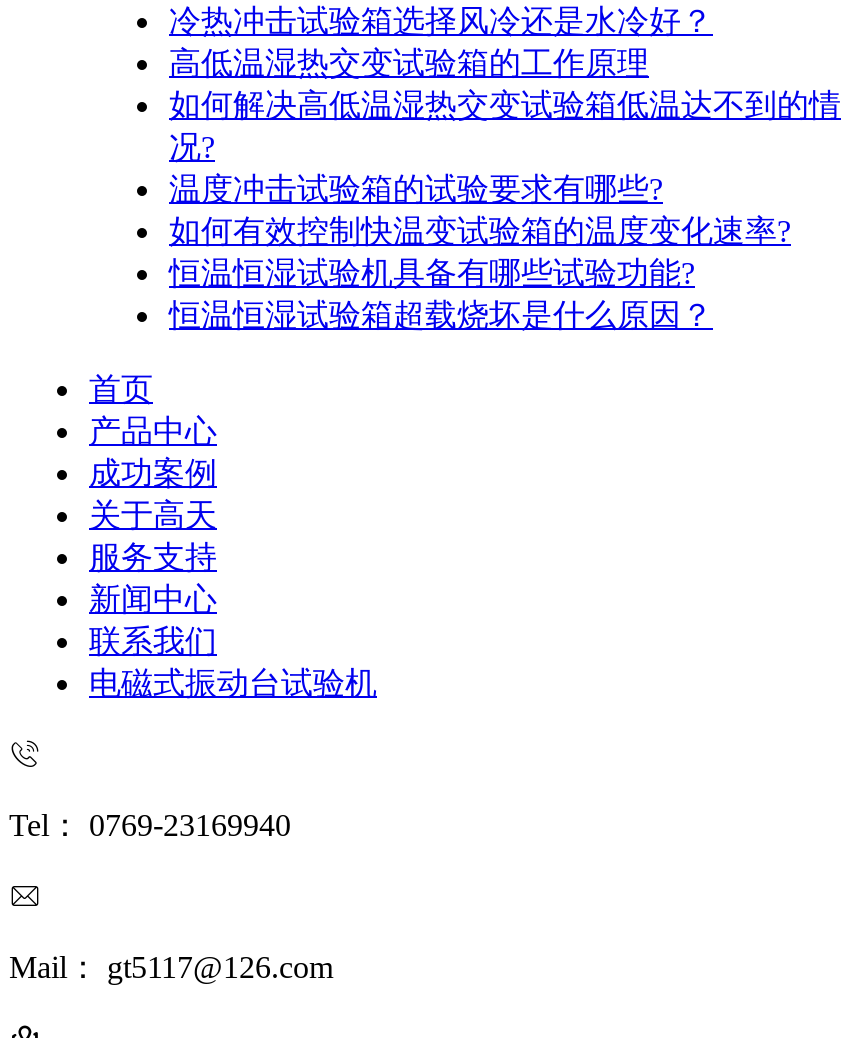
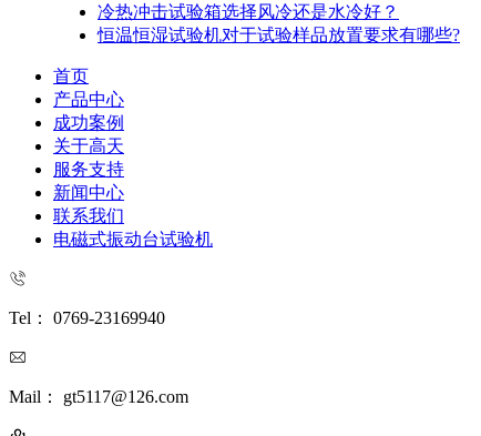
- 高低温湿热交变试验箱的工作原理
- 如何解决高低温湿热交变试验箱低温达不到的情
- 况?
- 温度冲击试验箱的试验要求有哪些?
- 如何有效控制快温变试验箱的温度变化速率?
- 恒温恒湿试验机具备有哪些试验功能?
- 恒温恒湿试验箱超载烧坏是什么原因？
+ 恒温恒湿试验机对于试验样品放置要求有哪些?
